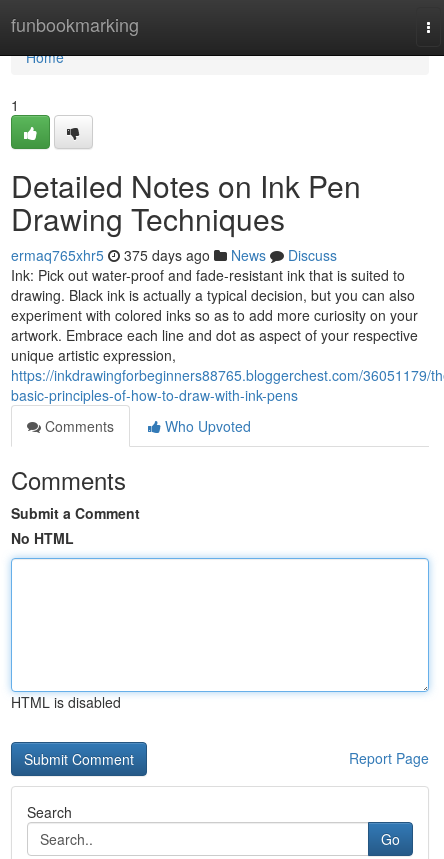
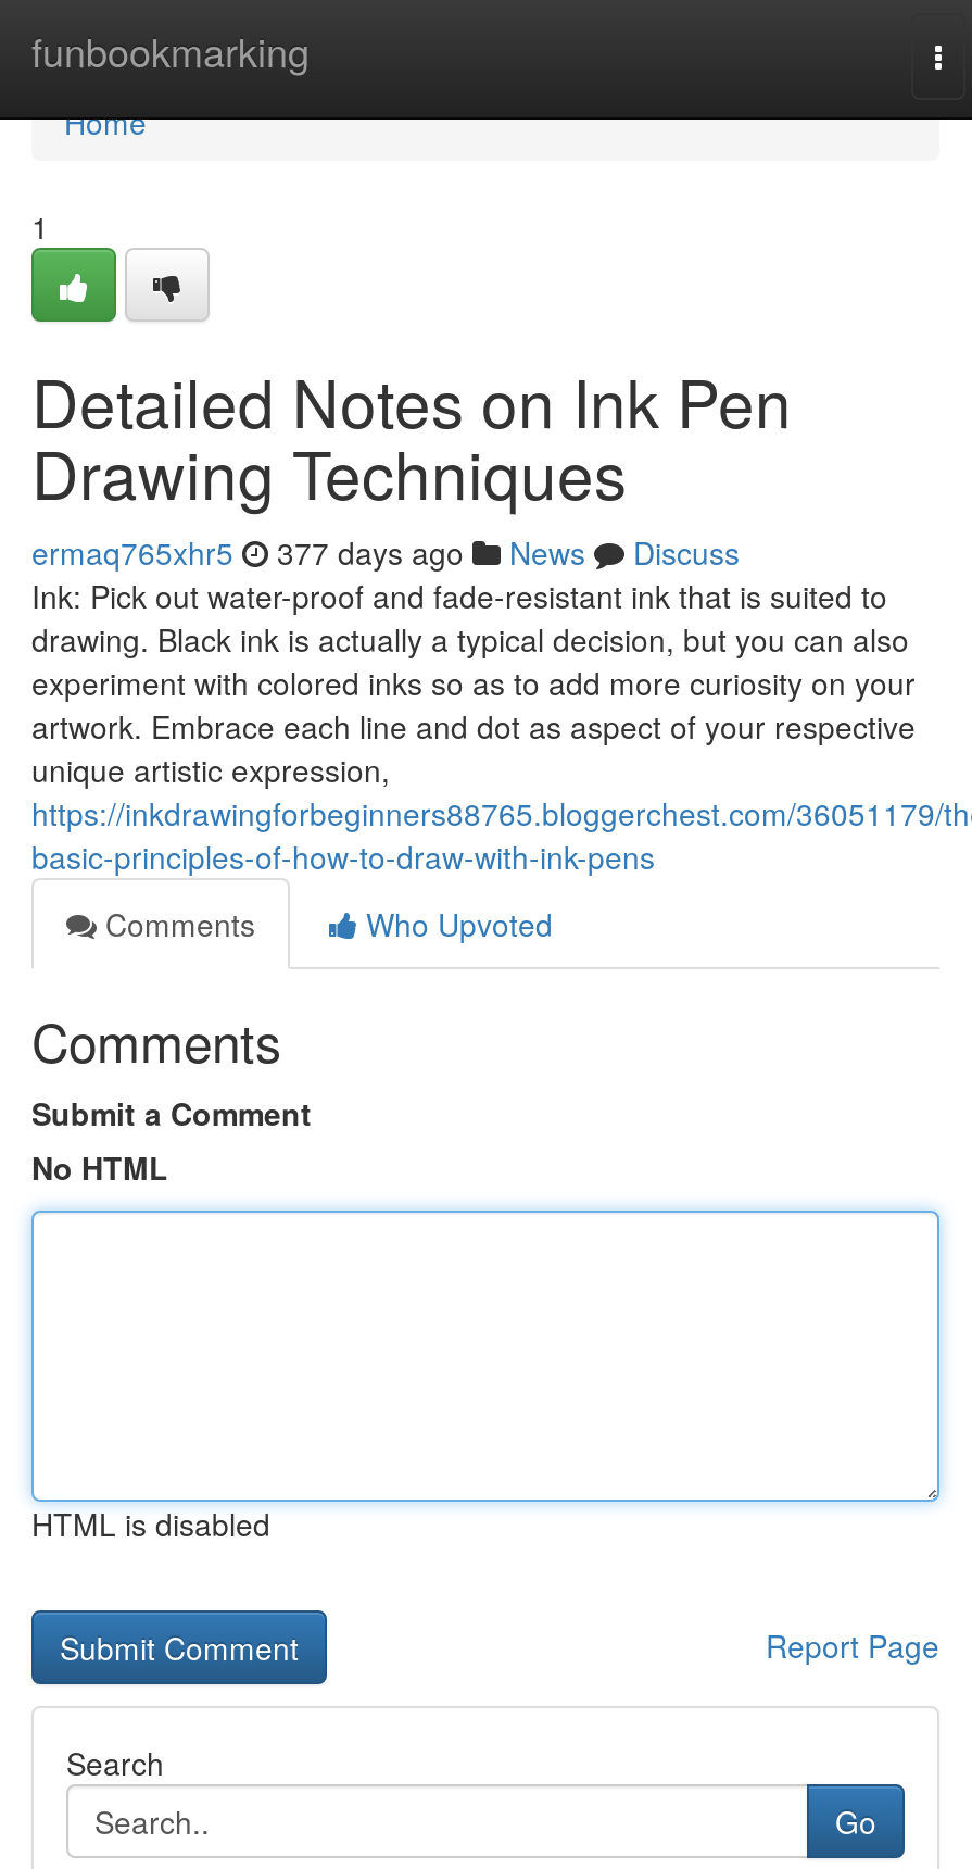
- ermaq765xhr5 375 days ago News Discuss
+ ermaq765xhr5 377 days ago News Discuss
